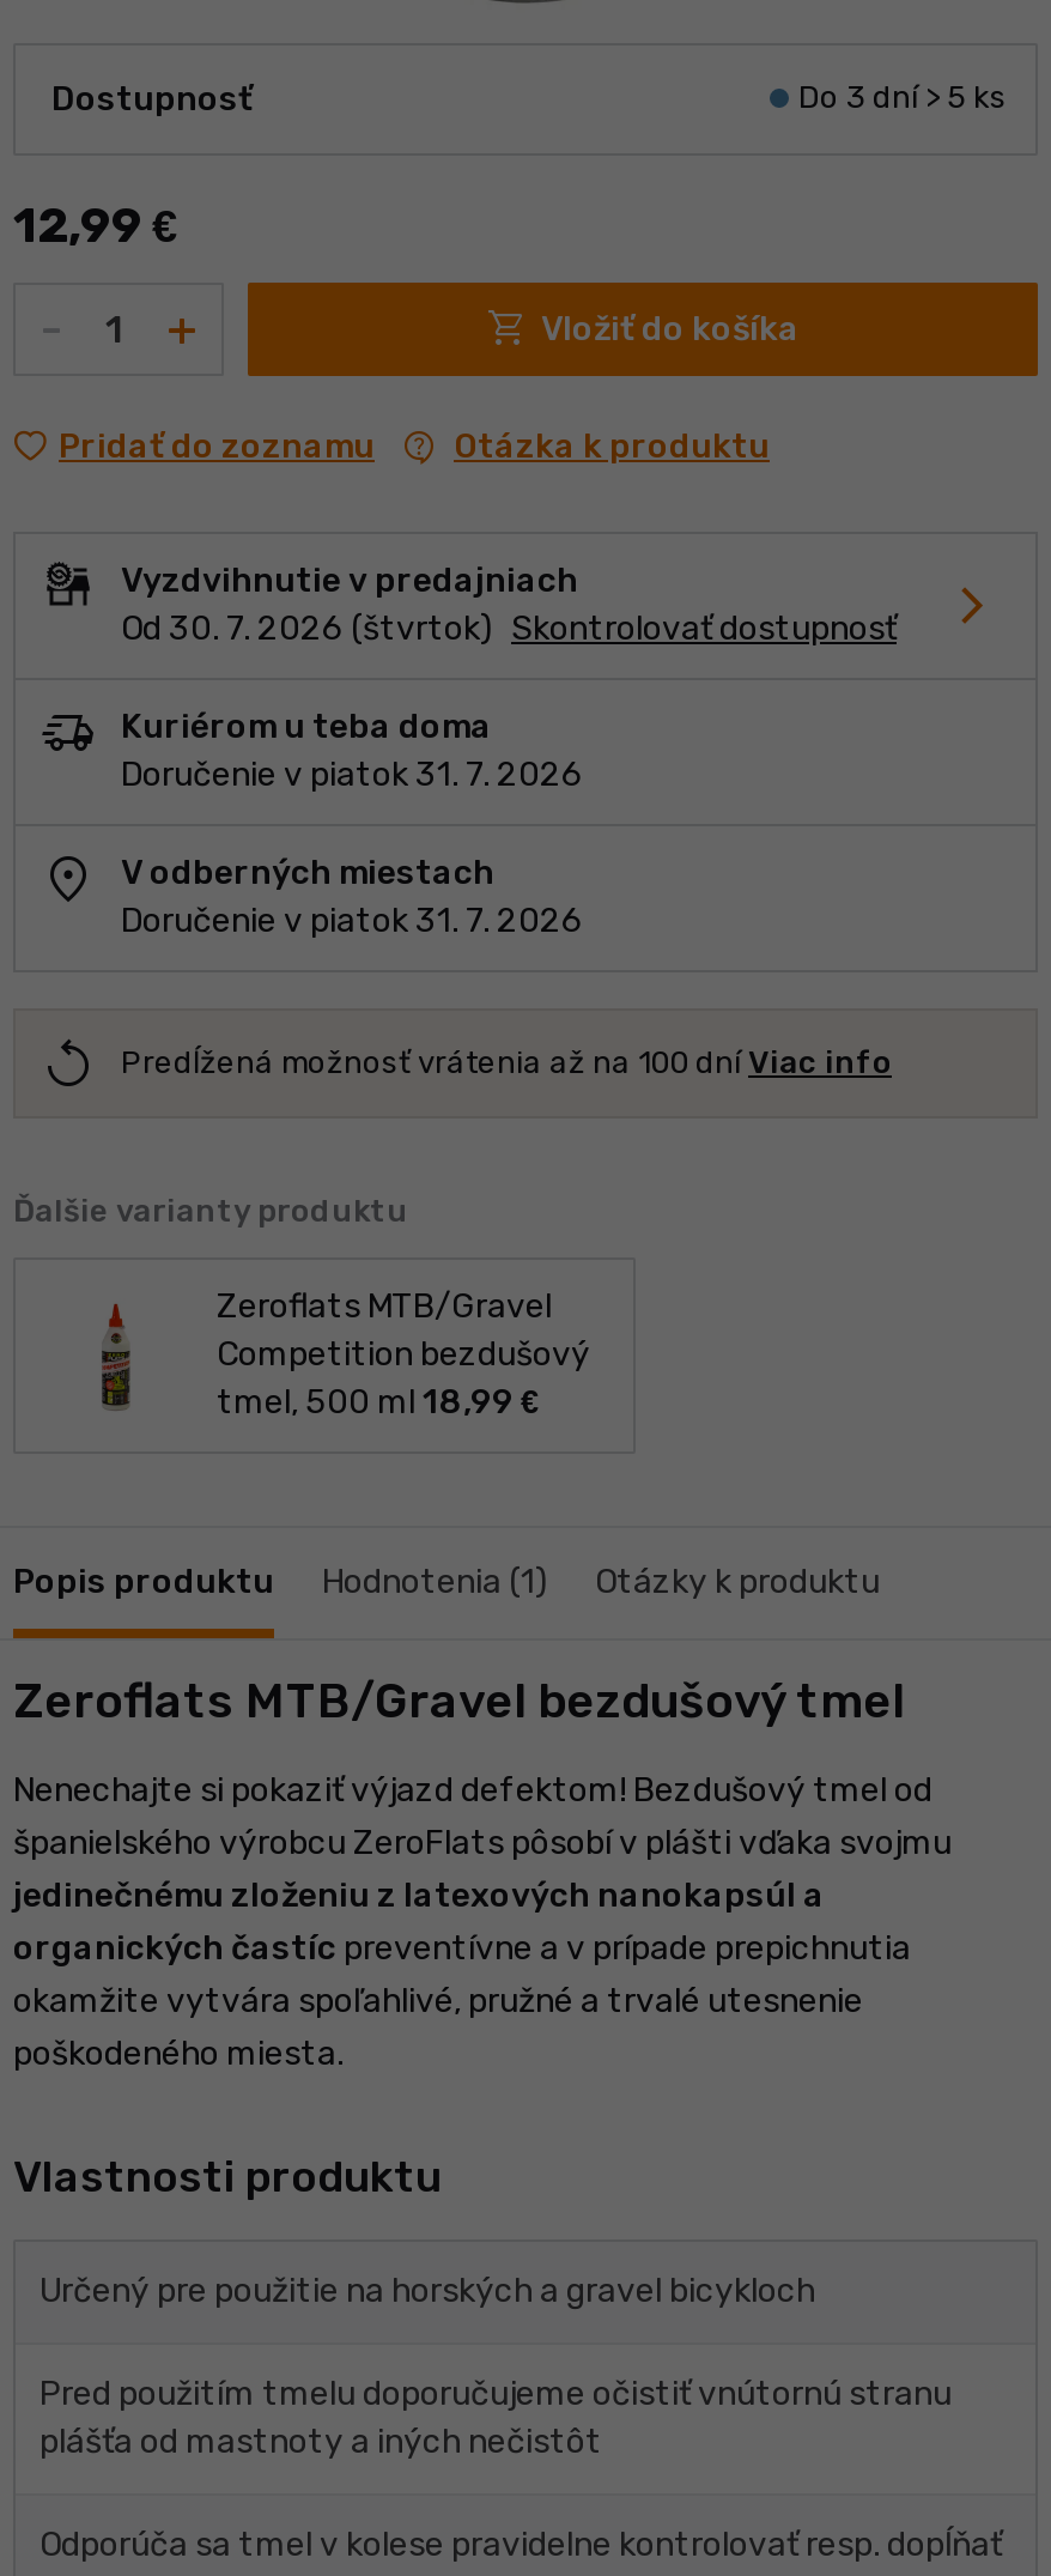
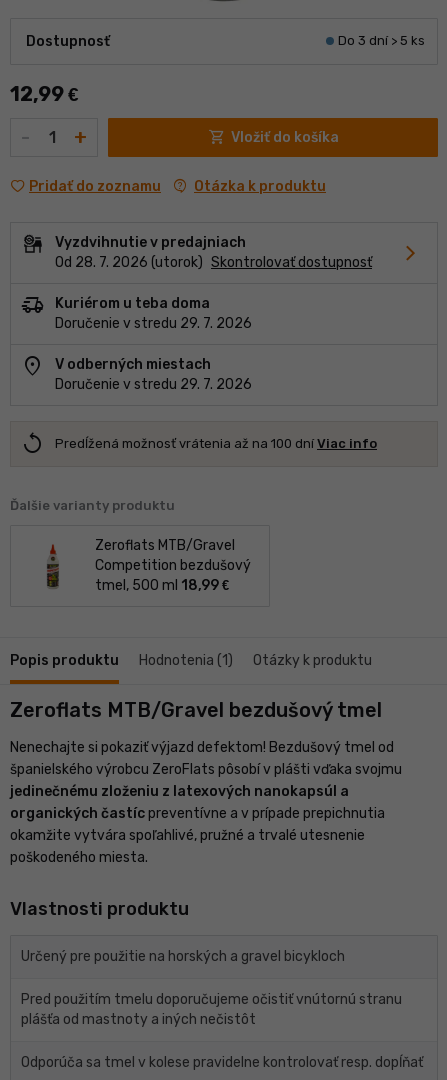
- Od 30. 7. 2026 (štvrtok) Skontrolovať dostupnosť
+ Od 28. 7. 2026 (utorok) Skontrolovať dostupnosť

- Doručenie v piatok 31. 7. 2026
+ Doručenie v stredu 29. 7. 2026

- Doručenie v piatok 31. 7. 2026
+ Doručenie v stredu 29. 7. 2026
